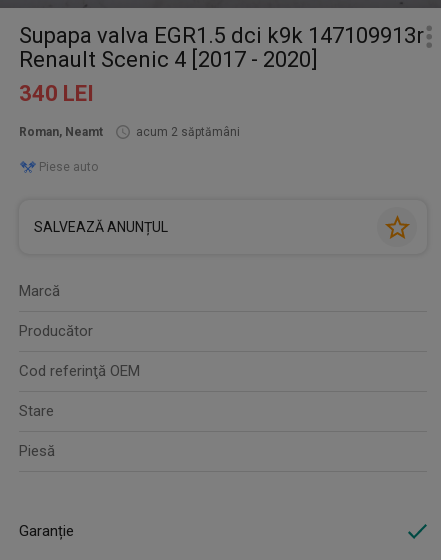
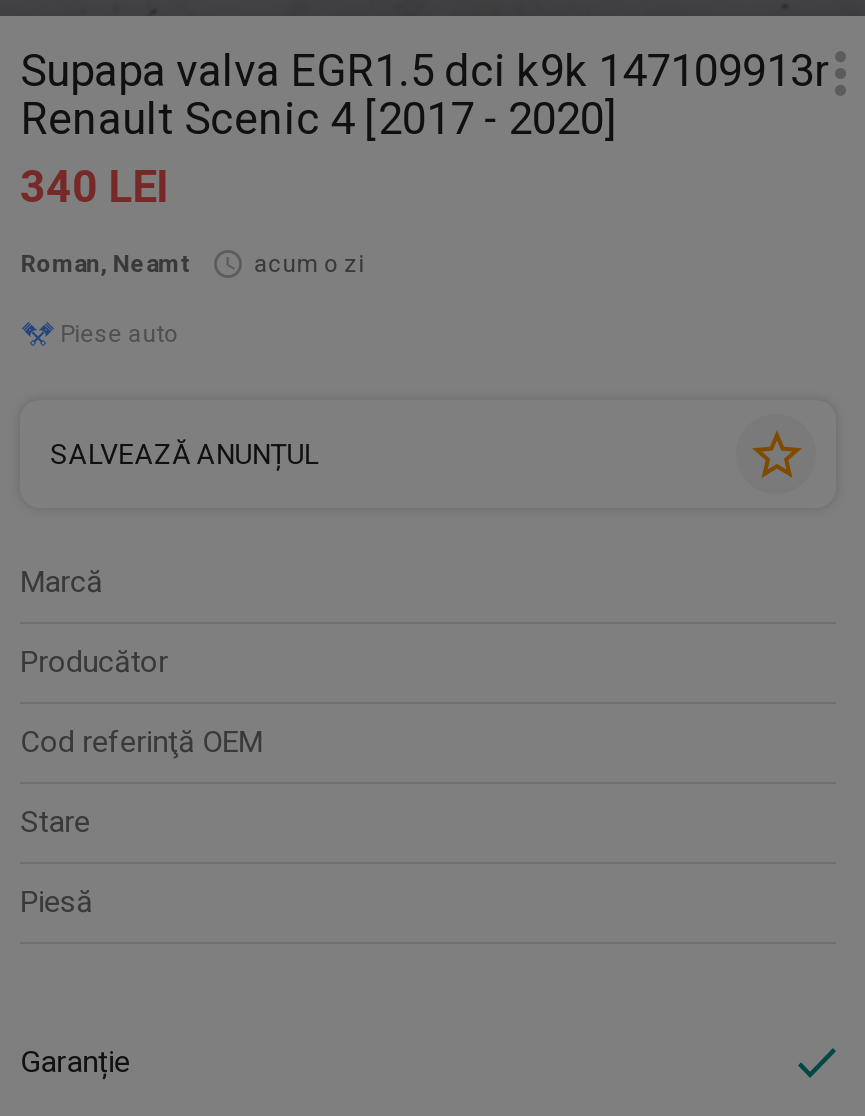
- acum 2 săptămâni
+ acum o zi
